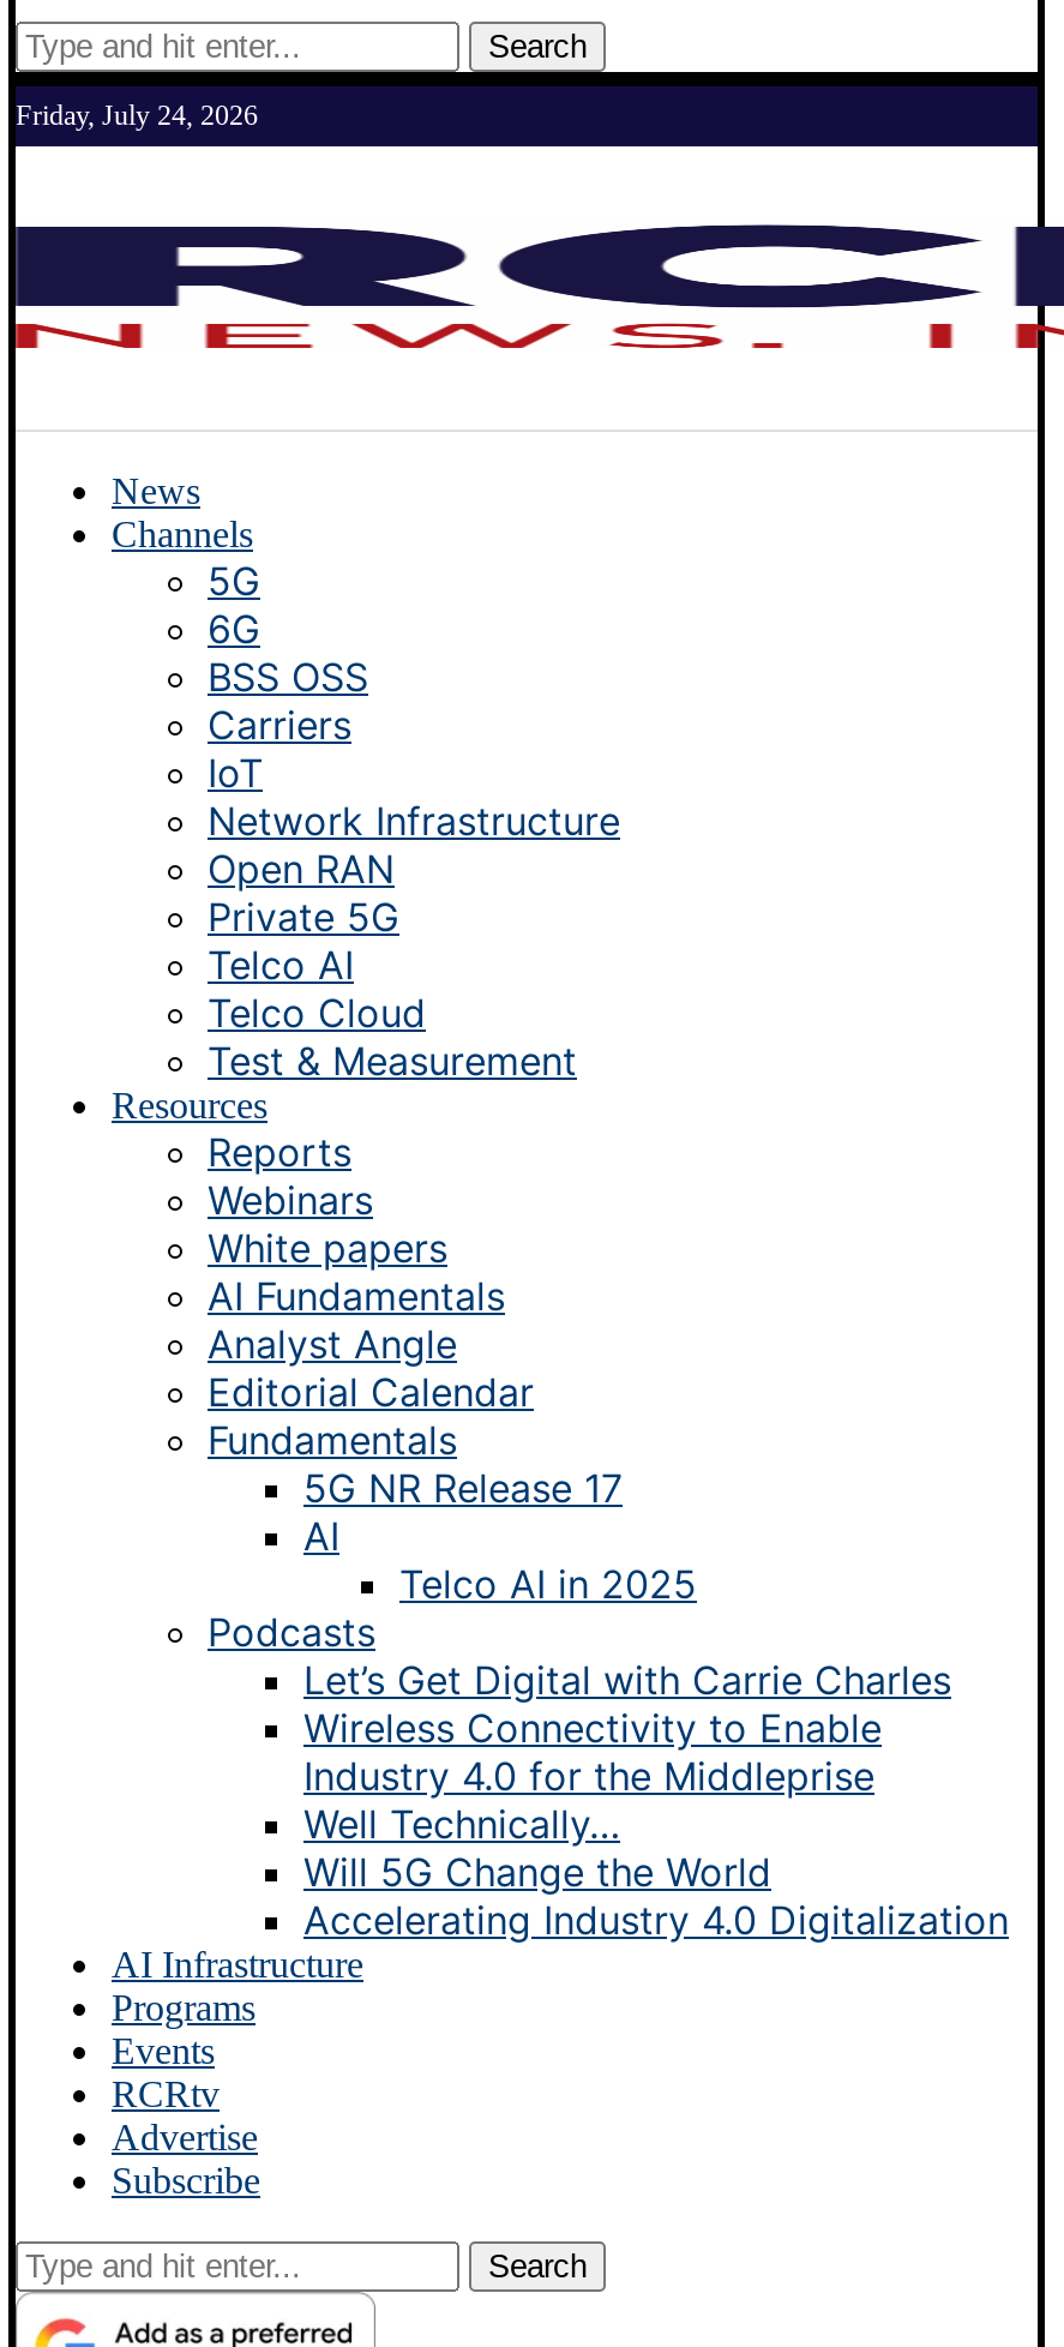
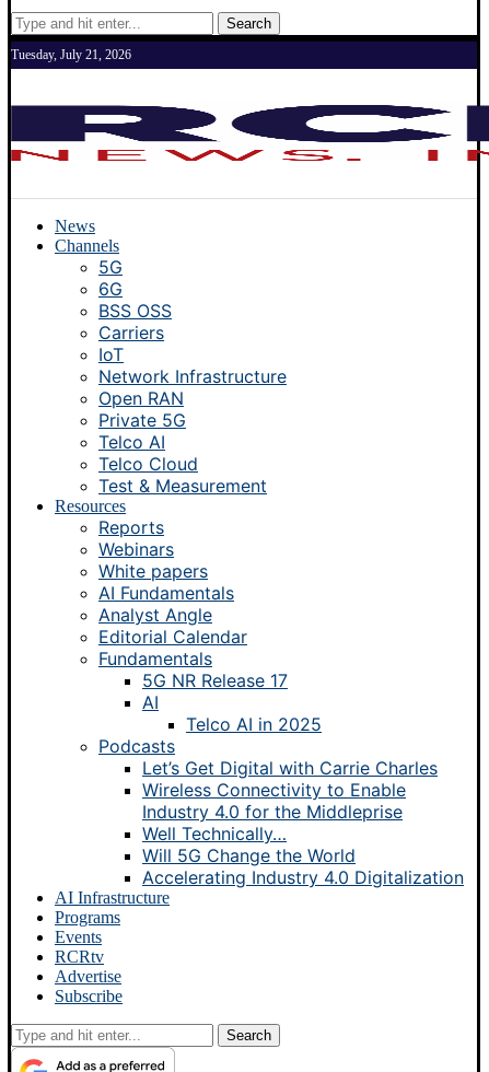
- Friday, July 24, 2026
+ Tuesday, July 21, 2026
